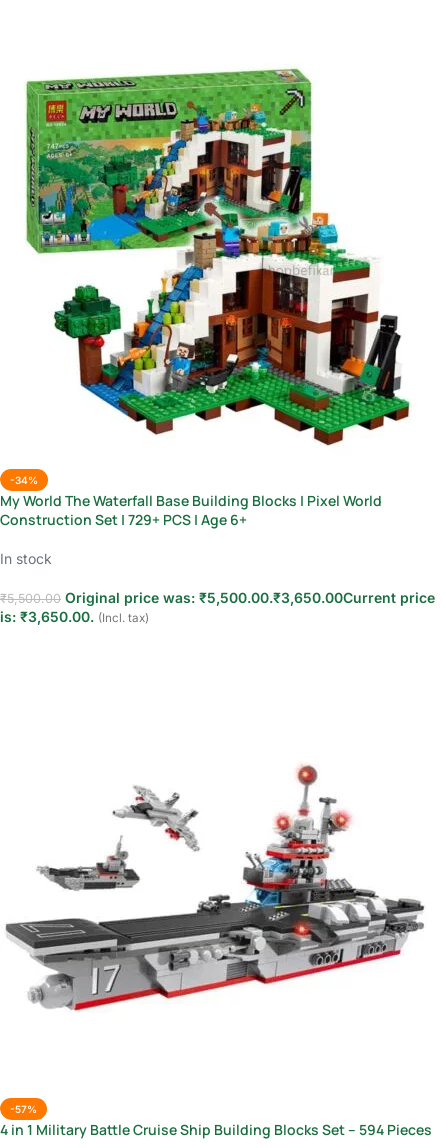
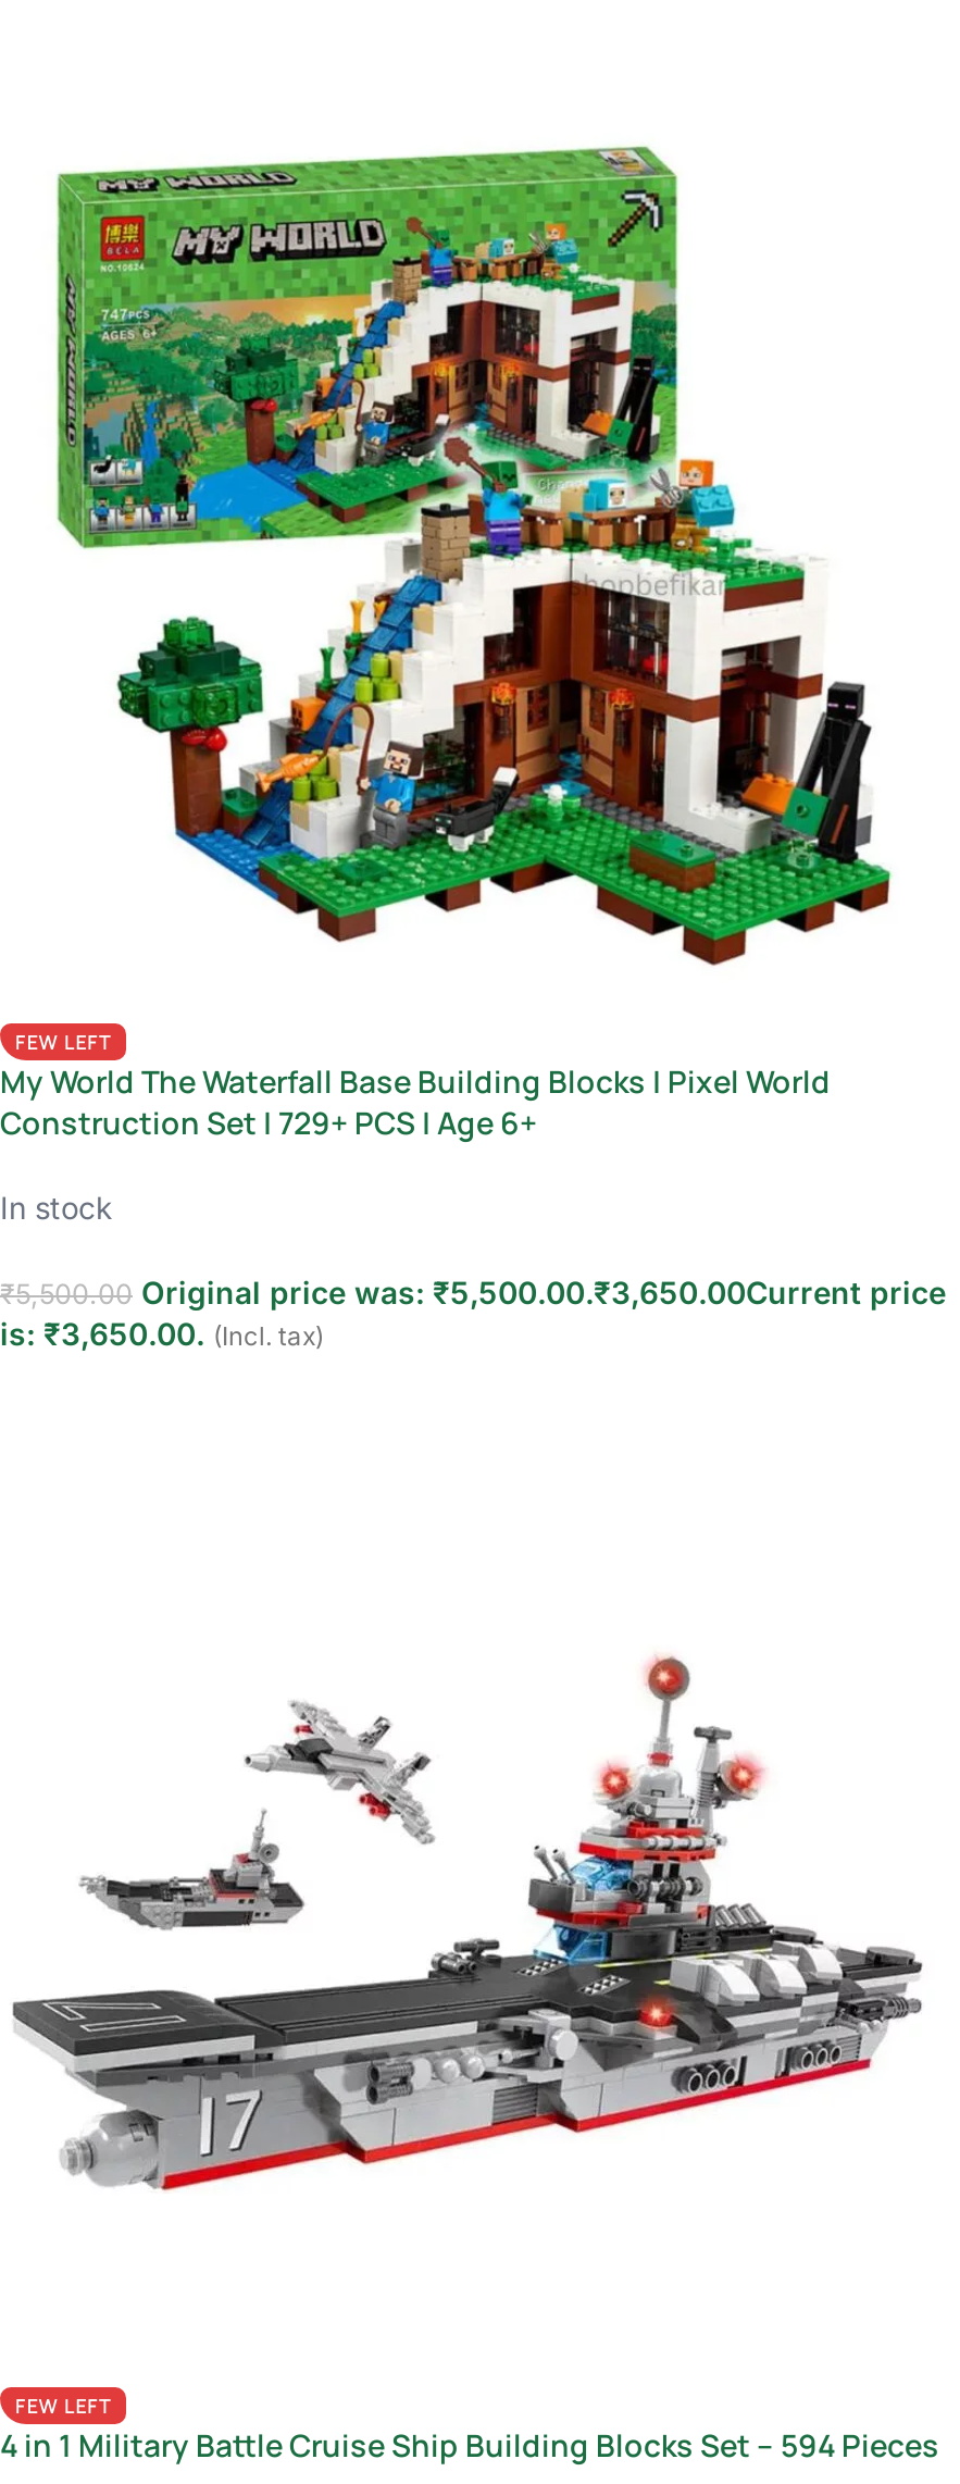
- -34%
+ FEW LEFT

- -57%
+ FEW LEFT
